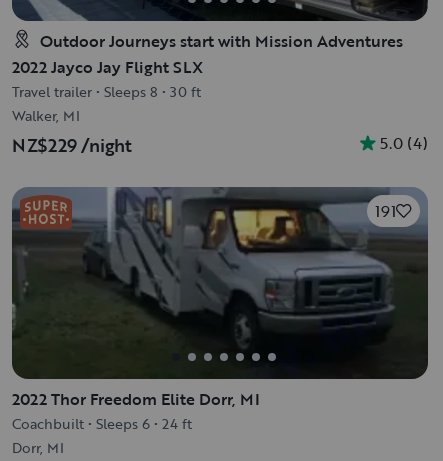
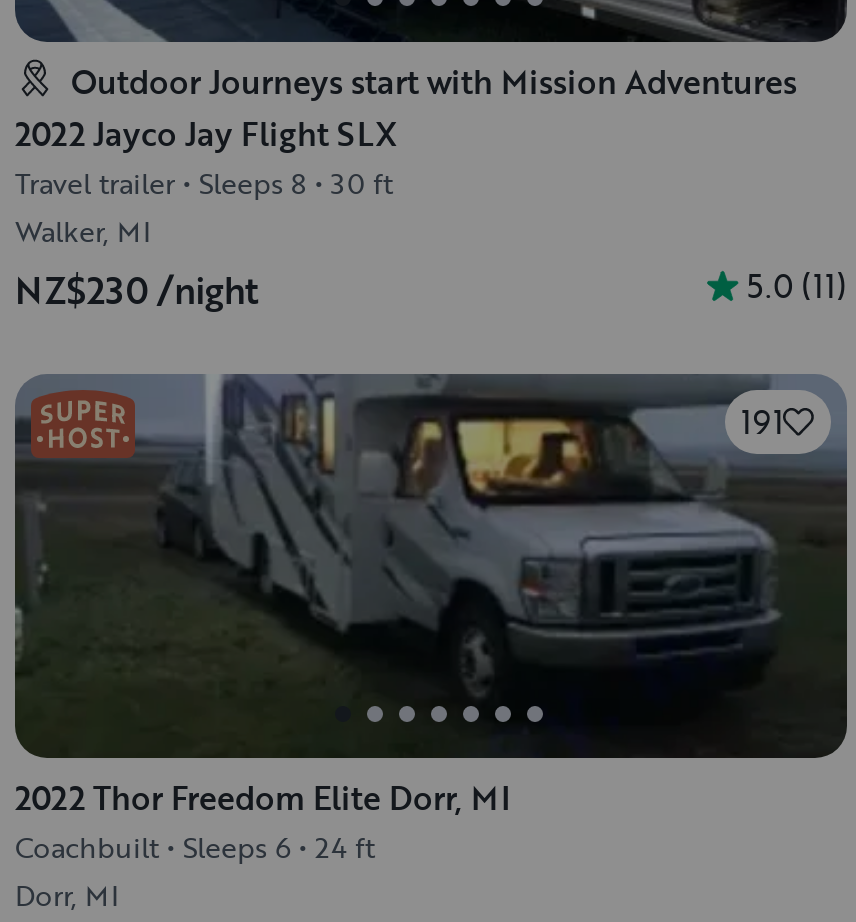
- NZ$229 /night
+ NZ$230 /night

- 5.0 (4)
+ 5.0 (11)
